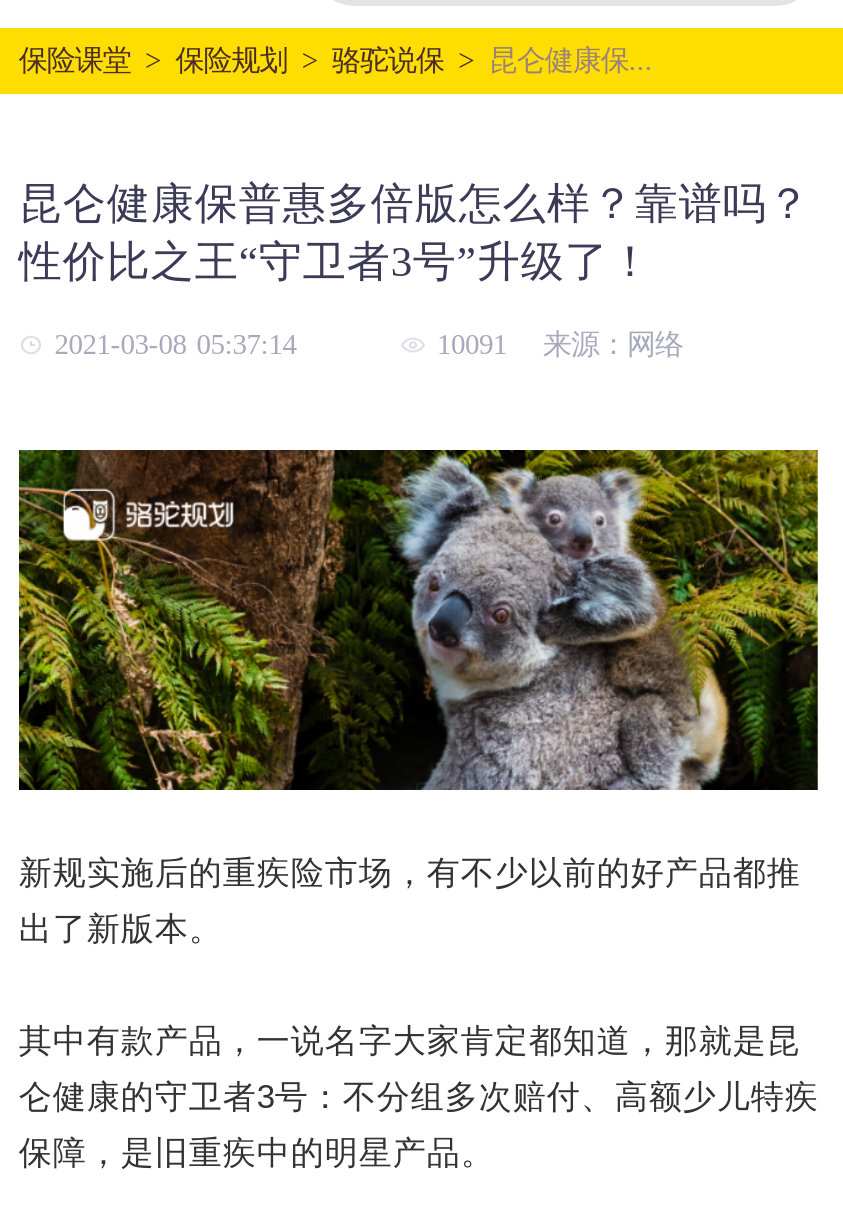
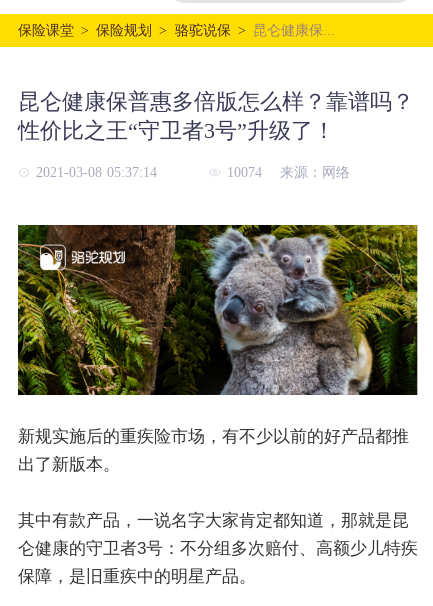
- 10091 来源：网络
+ 10074 来源：网络
